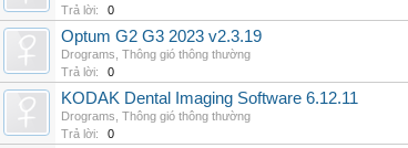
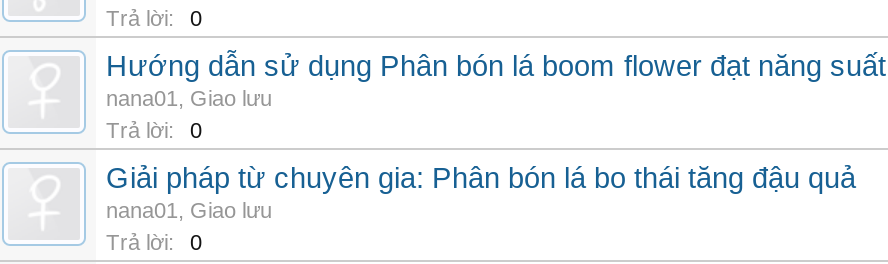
- Optum G2 G3 2023 v2.3.19
- Drograms, Thông gió thông thường
+ Hướng dẫn sử dụng Phân bón lá boom flower đạt năng suất
+ nana01, Giao lưu

- KODAK Dental Imaging Software 6.12.11
- Drograms, Thông gió thông thường
+ Giải pháp từ chuyên gia: Phân bón lá bo thái tăng đậu quả
+ nana01, Giao lưu
